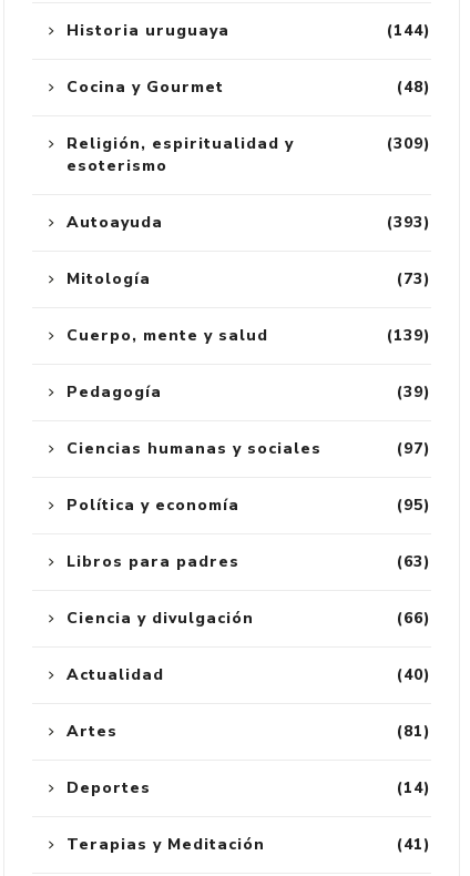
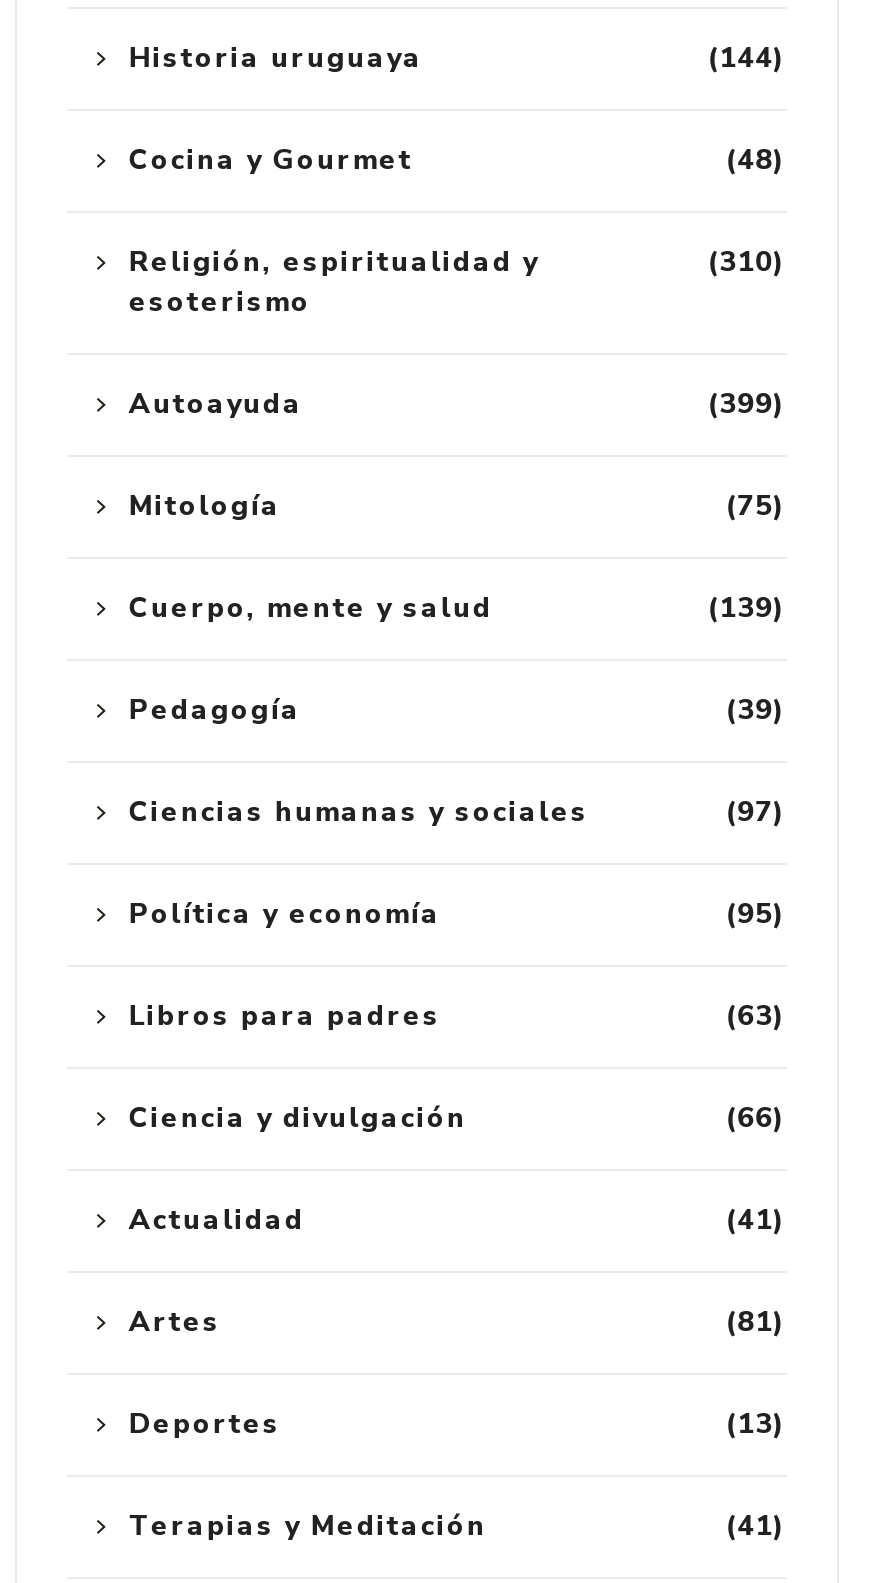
- (309)
+ (310)

- (393)
+ (399)

- (73)
+ (75)

- (40)
+ (41)

- (14)
+ (13)
